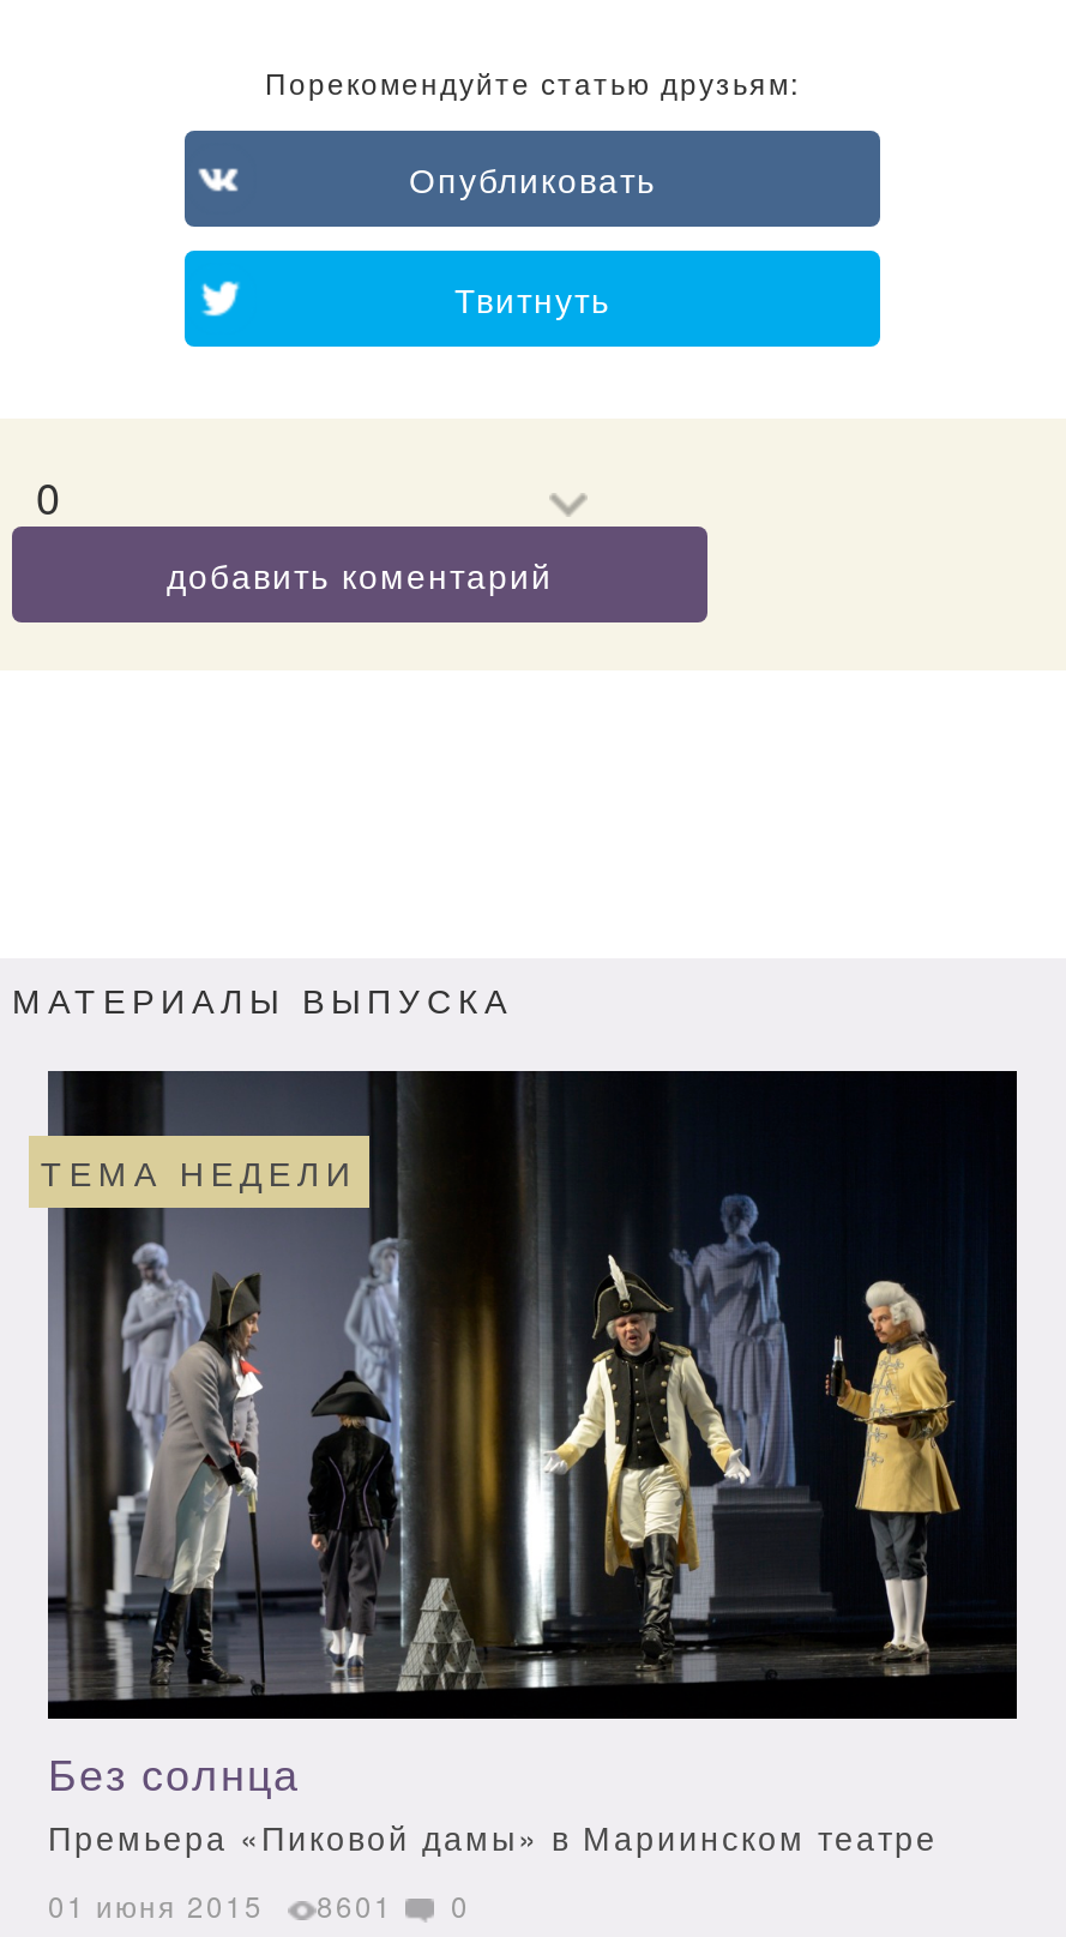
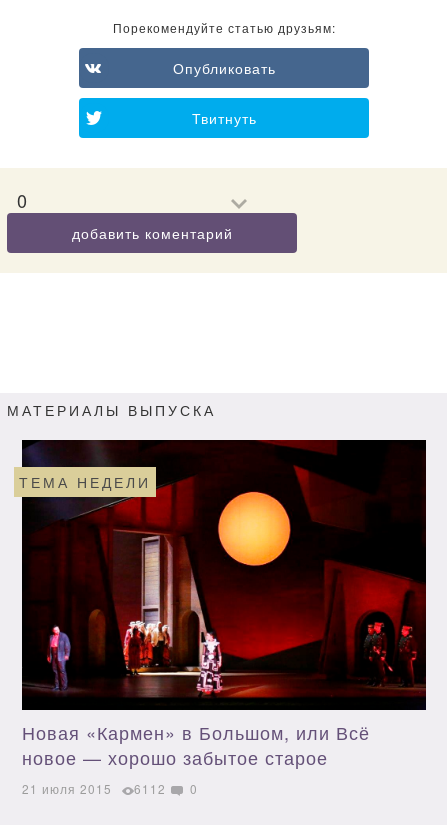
- [image]
- Без солнца
- Премьера «Пиковой дамы» в Мариинском театре
- 01 июня 2015
- 8601
+ [image]
+ Новая «Кармен» в Большом, или Всё
+ новое — хорошо забытое старое
+ 21 июля 2015
+ 6112
